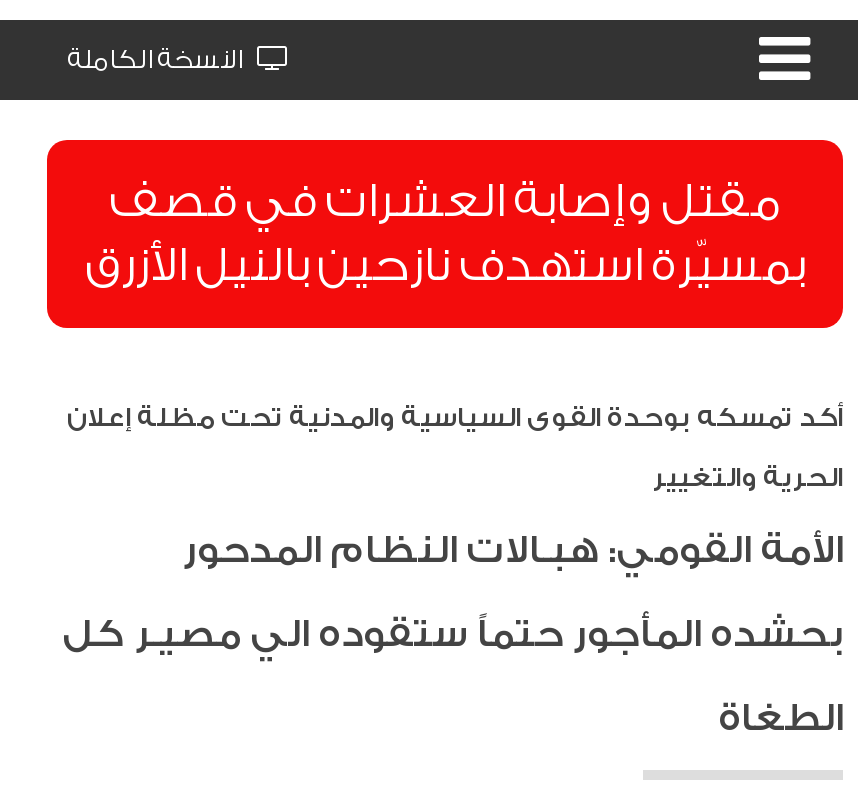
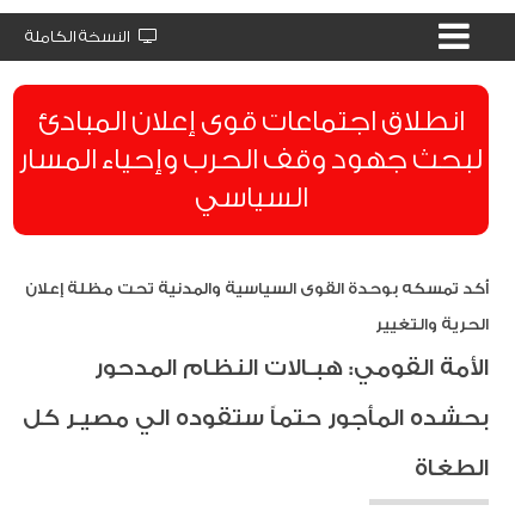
- مقتل وإصابة العشرات في قصف
- بمسيّرة استهدف نازحين بالنيل الأزرق
+ انطلاق اجتماعات قوى إعلان المبادئ
+ لبحث جهود وقف الحرب وإحياء المسار
+ السياسي
